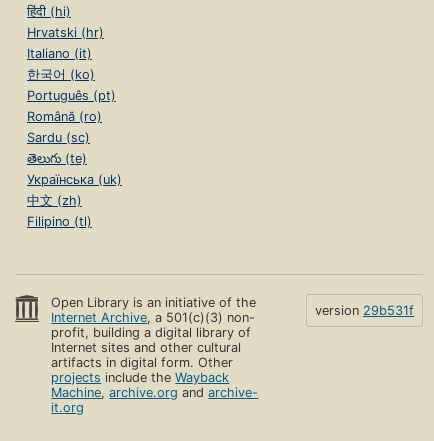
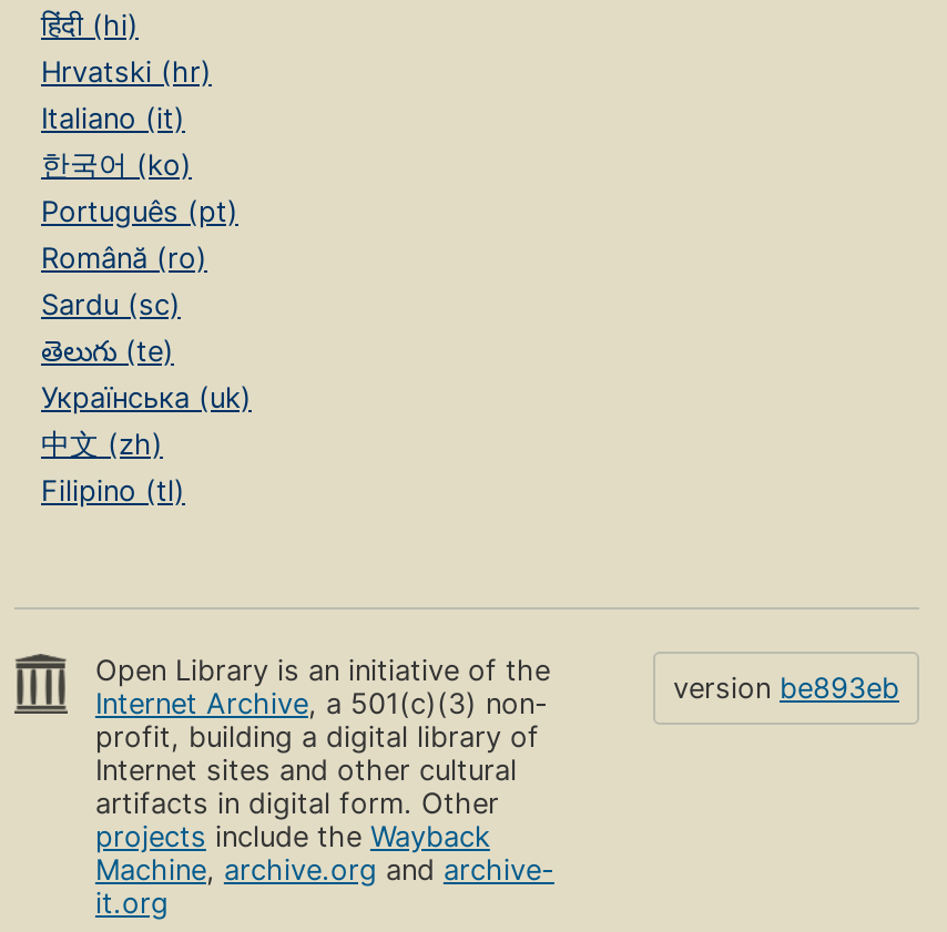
- version 29b531f
+ version be893eb
